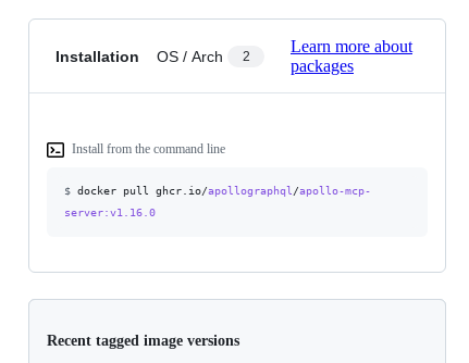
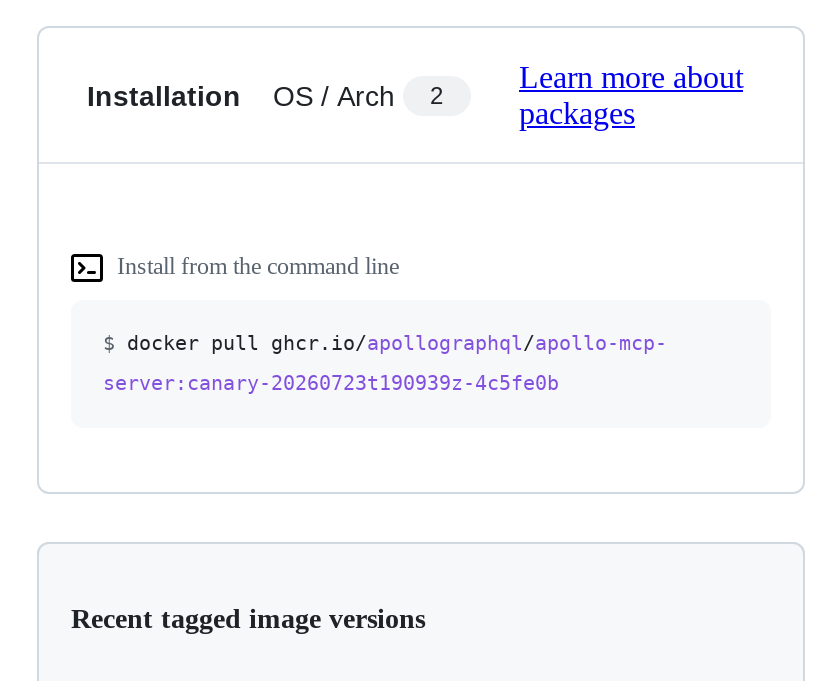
- server:v1.16.0
+ server:canary-20260723t190939z-4c5fe0b
